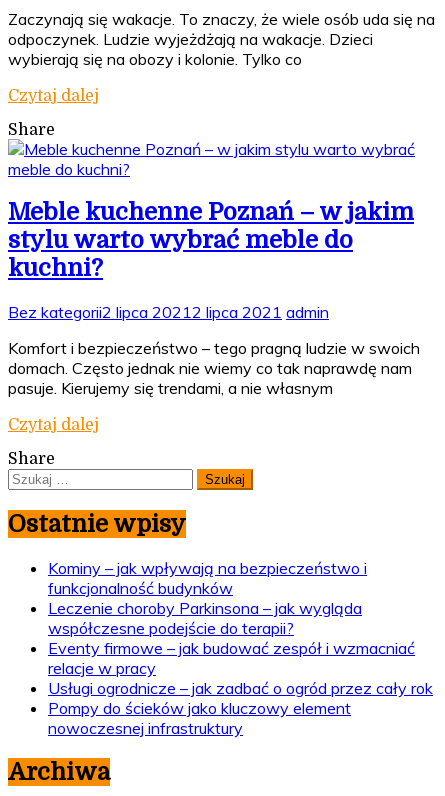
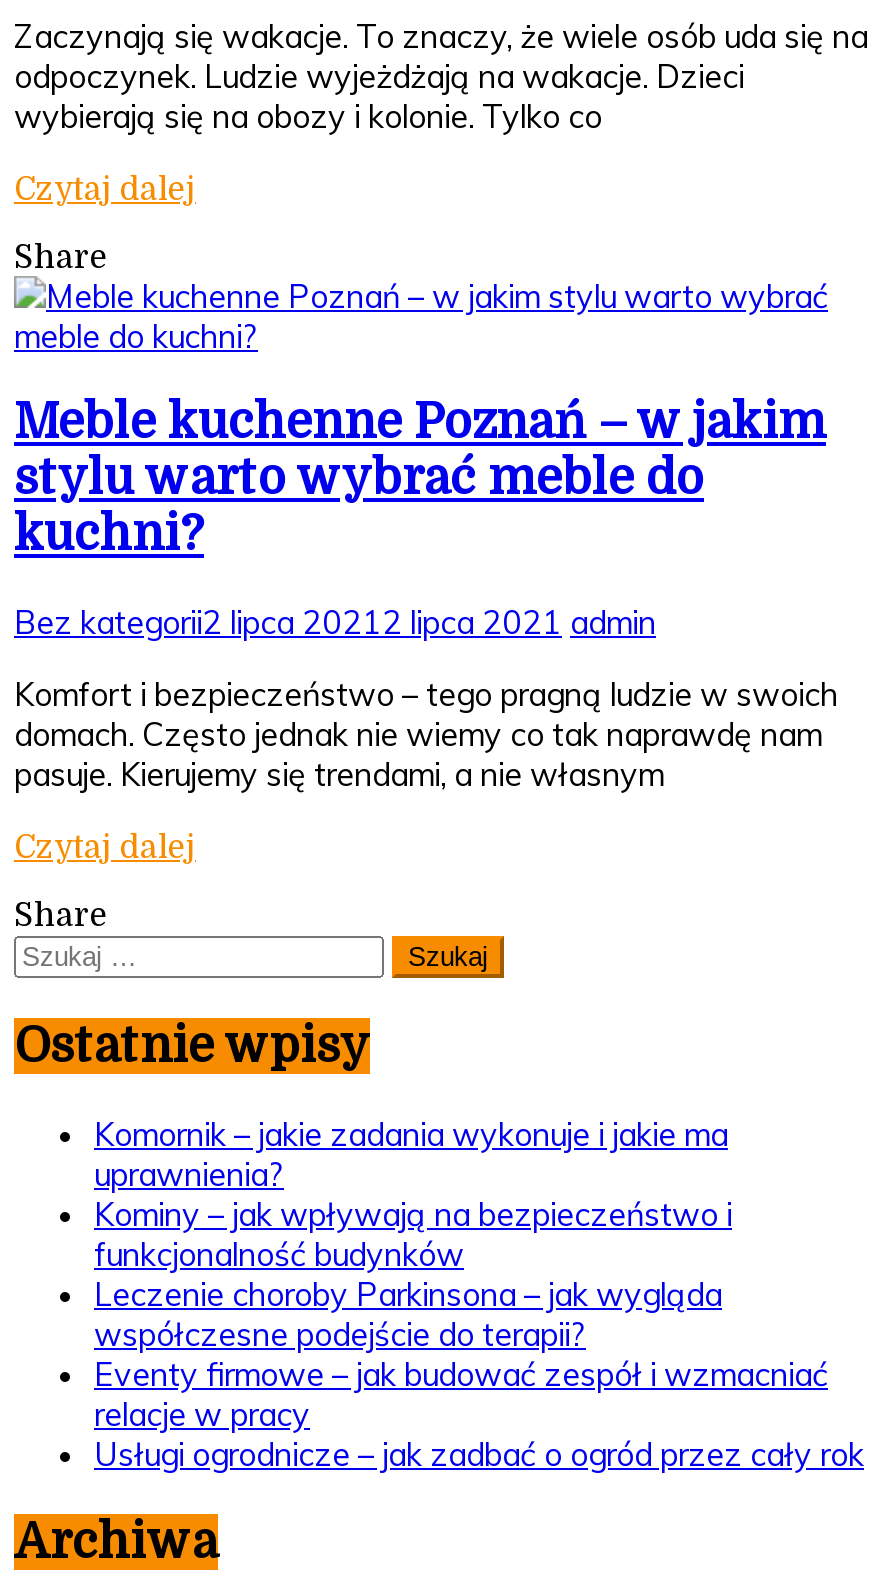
+ Komornik – jakie zadania wykonuje i jakie ma
+ uprawnienia?

moved down: Kominy – jak wpływają na bezpieczeństwo i | funkcjonalność budynków | Leczenie choroby Parkinsona – jak wygląda | współczesne podejście do terapii? | Eventy firmowe – jak budować zespół i wzmacniać | relacje w pracy | Usługi ogrodnicze – jak zadbać o ogród przez cały rok

- Pompy do ścieków jako kluczowy element
- nowoczesnej infrastruktury
